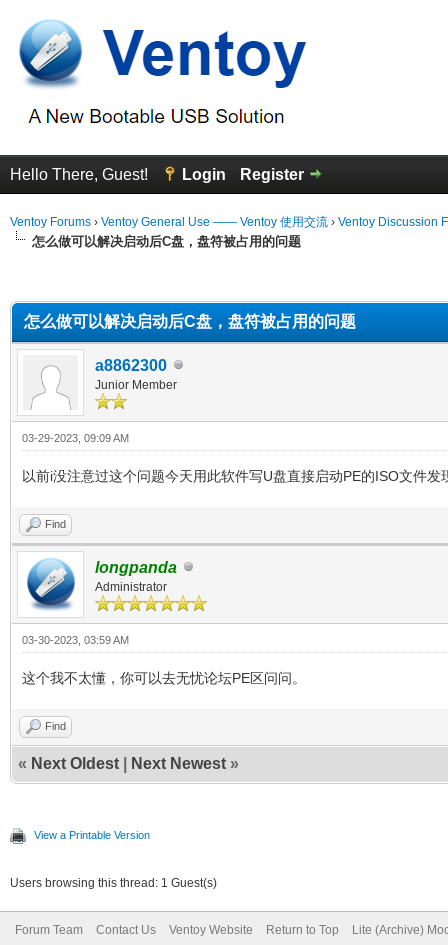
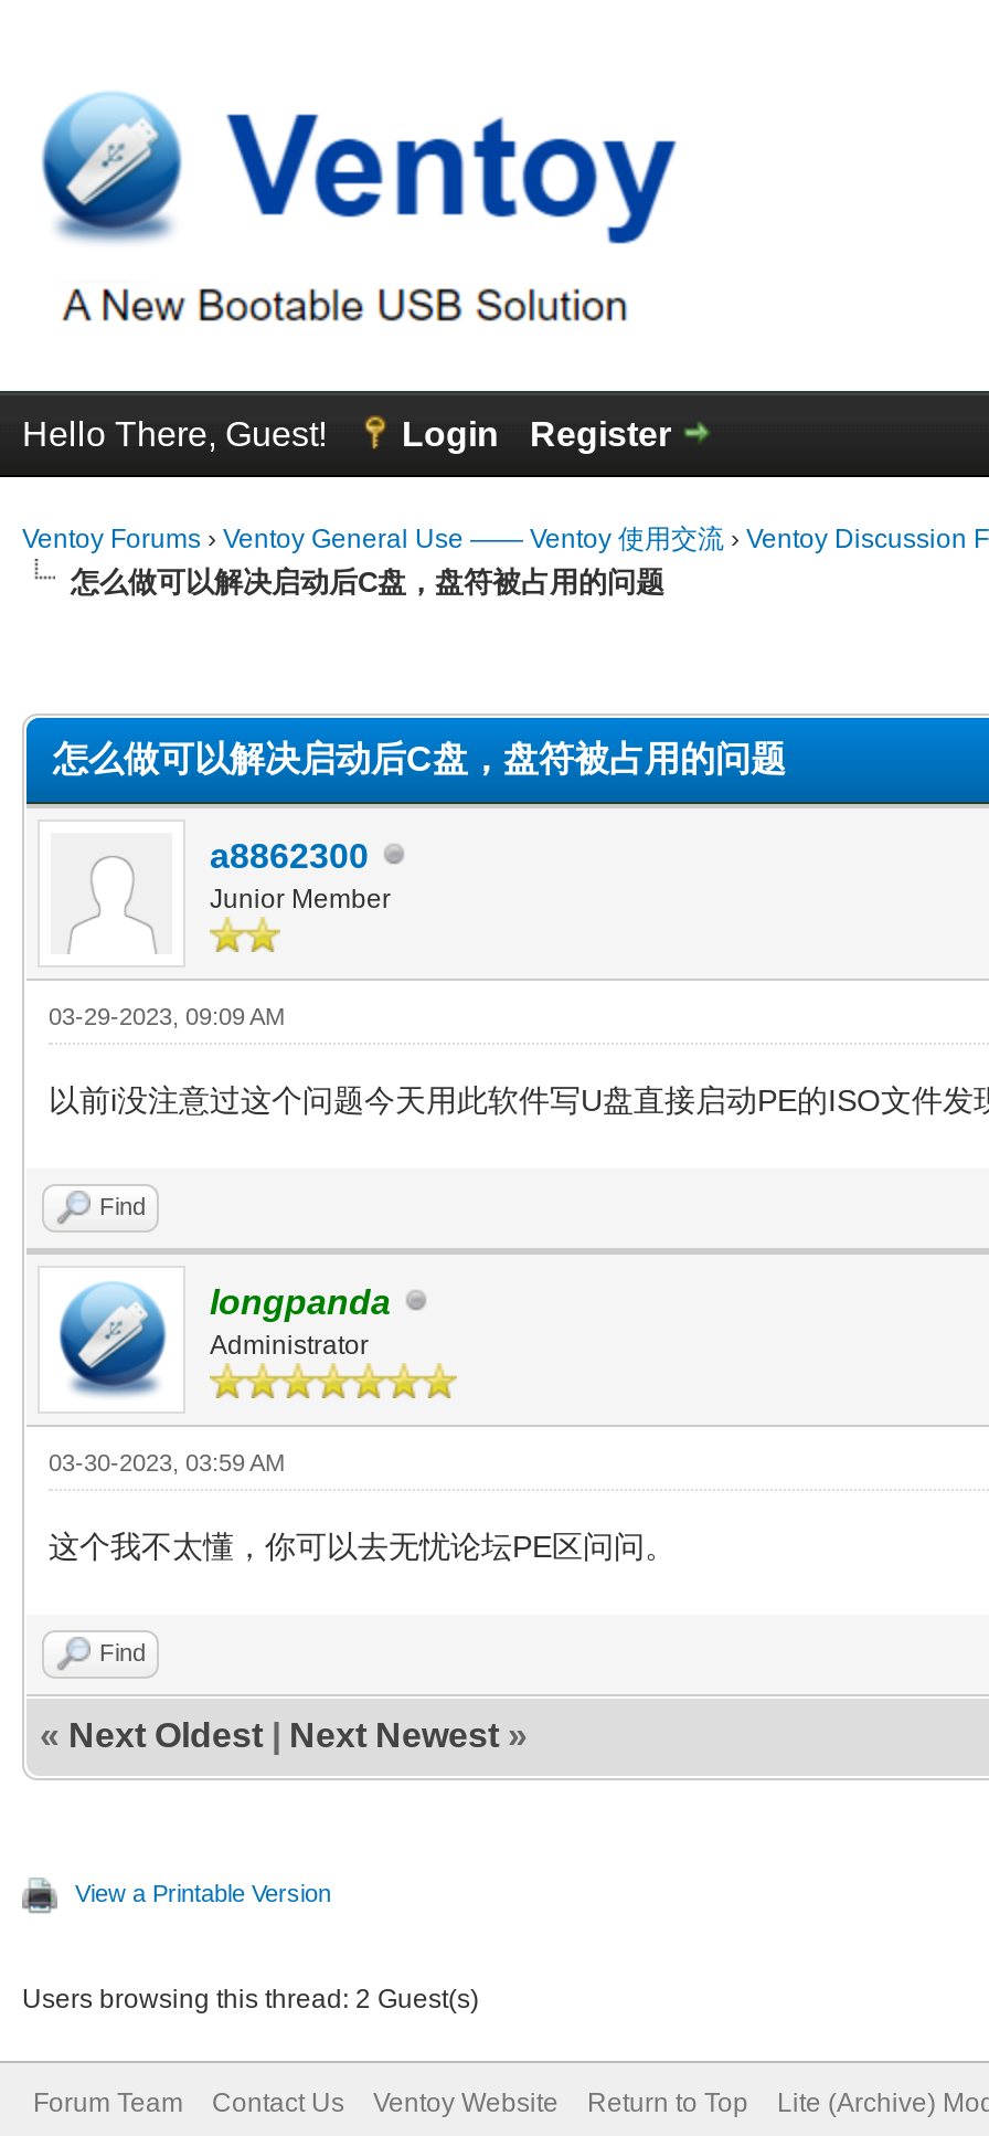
- Users browsing this thread: 1 Guest(s)
+ Users browsing this thread: 2 Guest(s)
